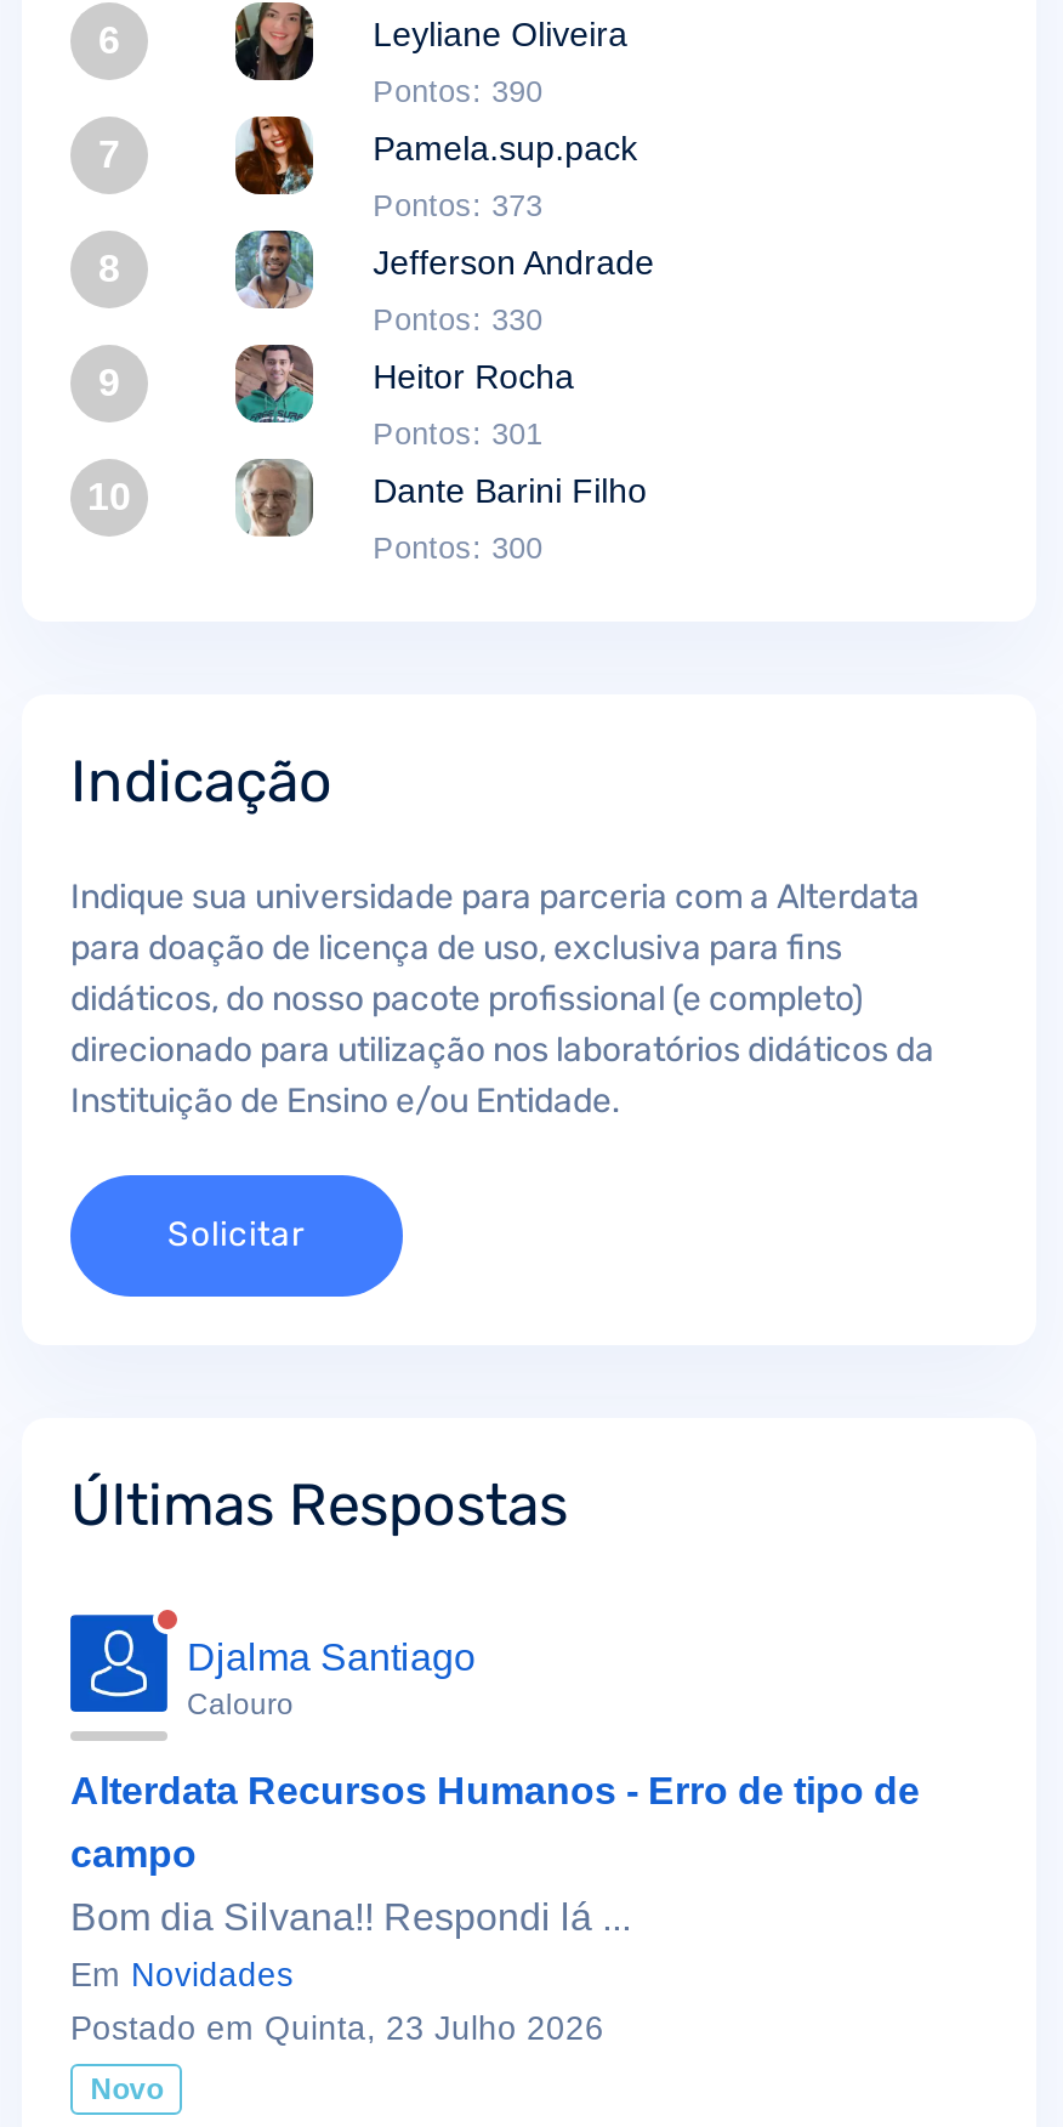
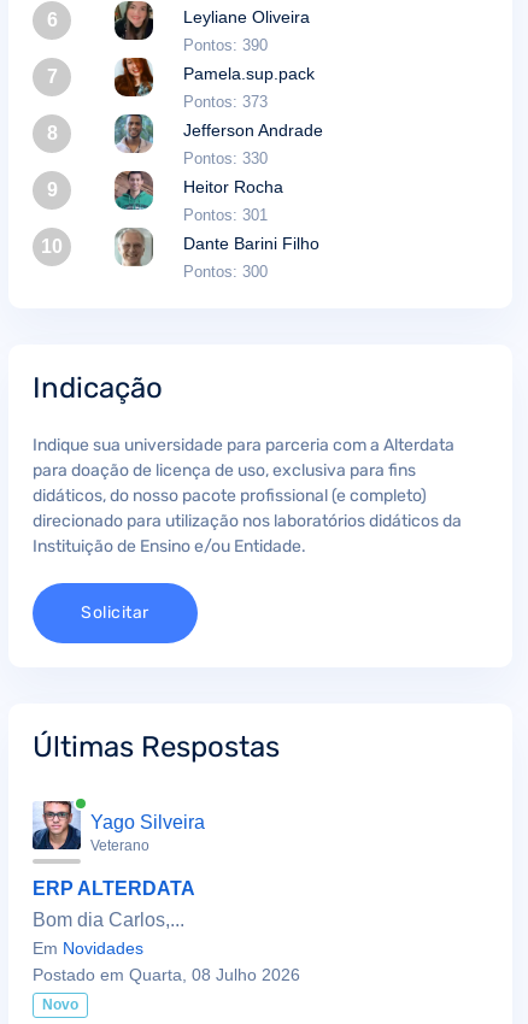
- [image]
- Djalma Santiago
- Calouro
- Alterdata Recursos Humanos - Erro de tipo de
- campo
- Bom dia Silvana!! Respondi lá ...
+ [image]
+ Yago Silveira
+ Veterano
+ ERP ALTERDATA
+ Bom dia Carlos,...

- Postado em Quinta, 23 Julho 2026
+ Postado em Quarta, 08 Julho 2026
